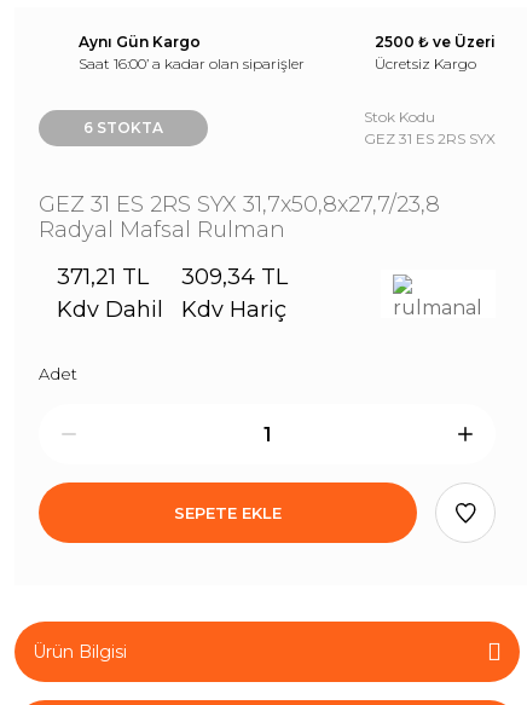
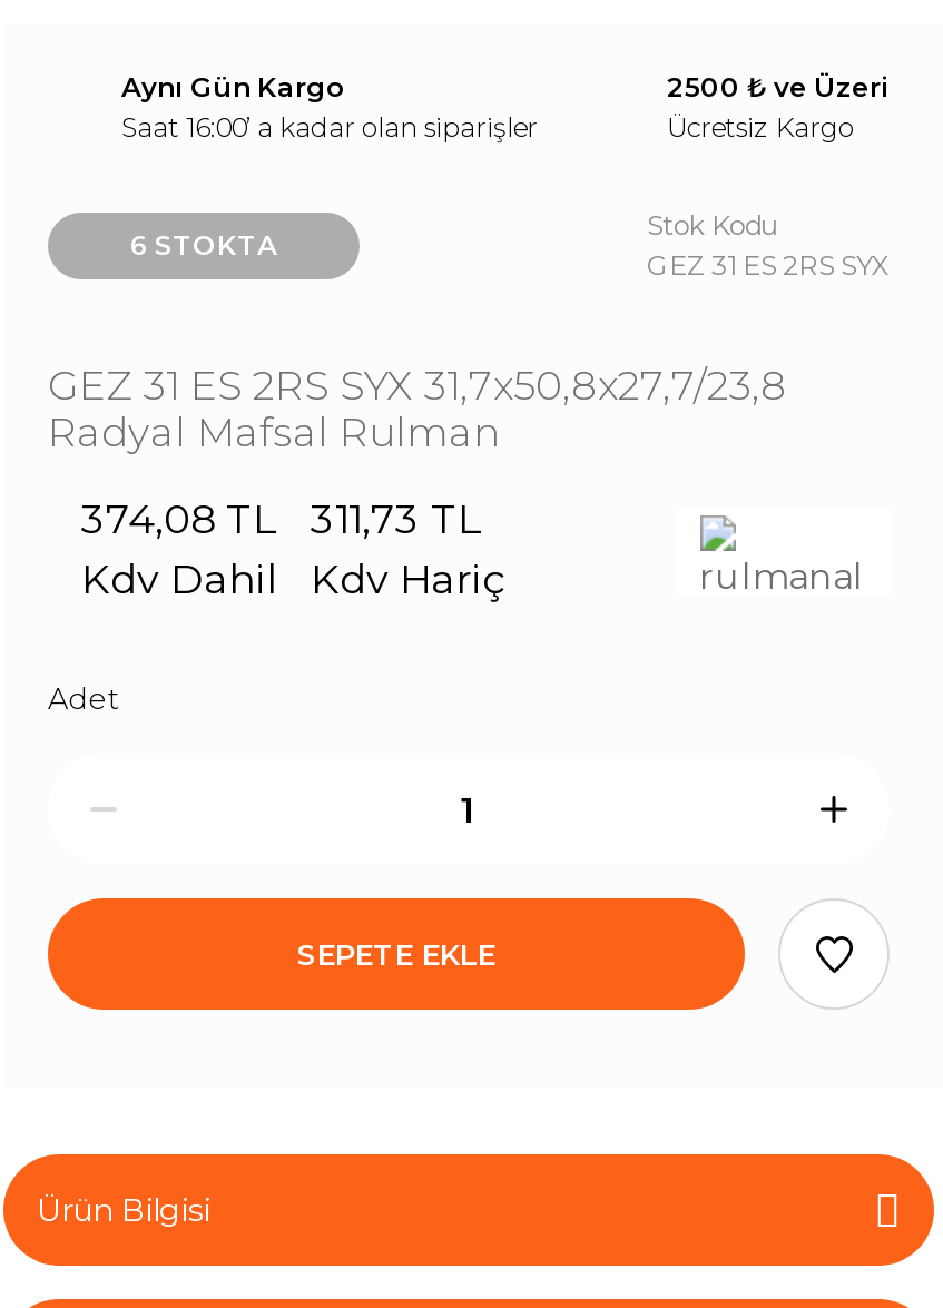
- 371,21 TL
+ 374,08 TL

- 309,34 TL
+ 311,73 TL
